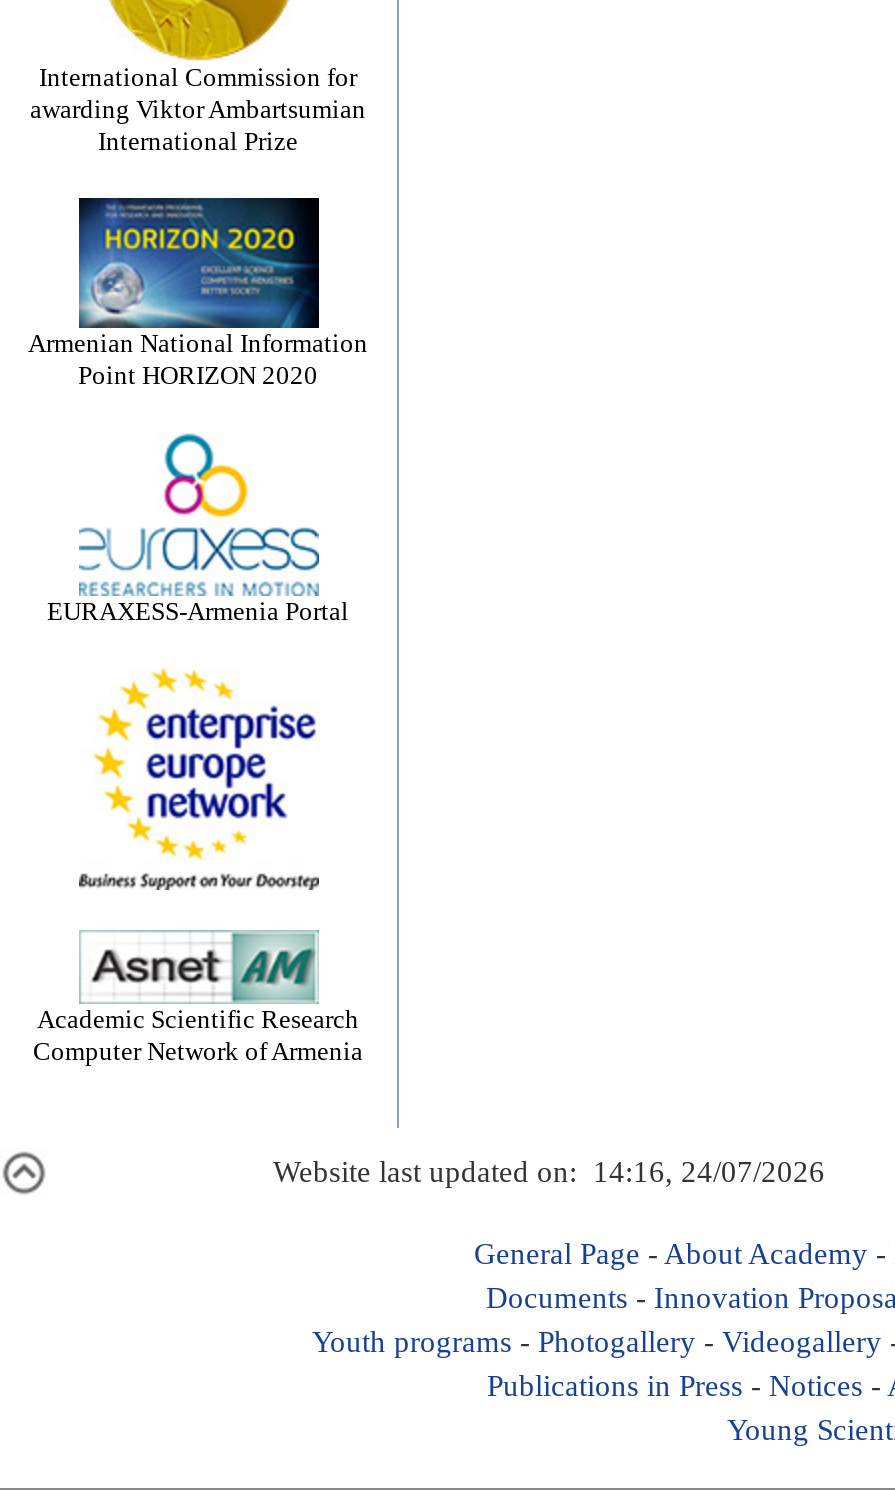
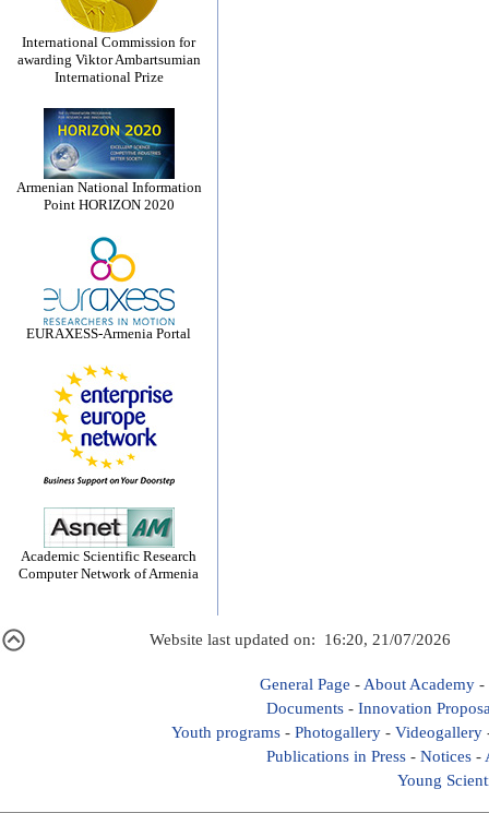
- Website last updated on: 14:16, 24/07/2026
+ Website last updated on: 16:20, 21/07/2026
